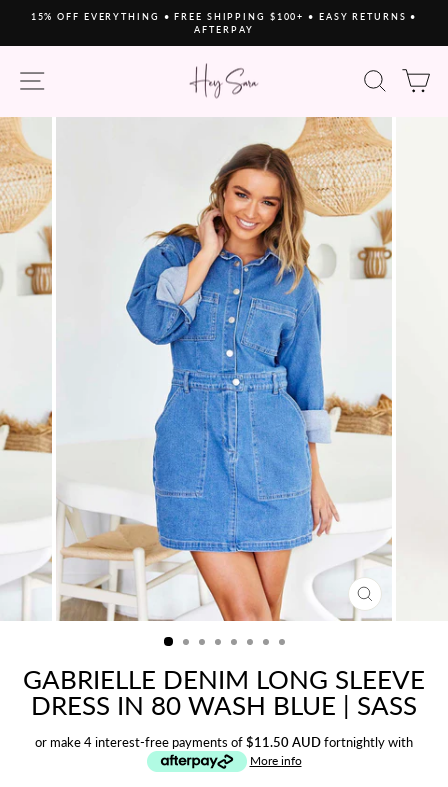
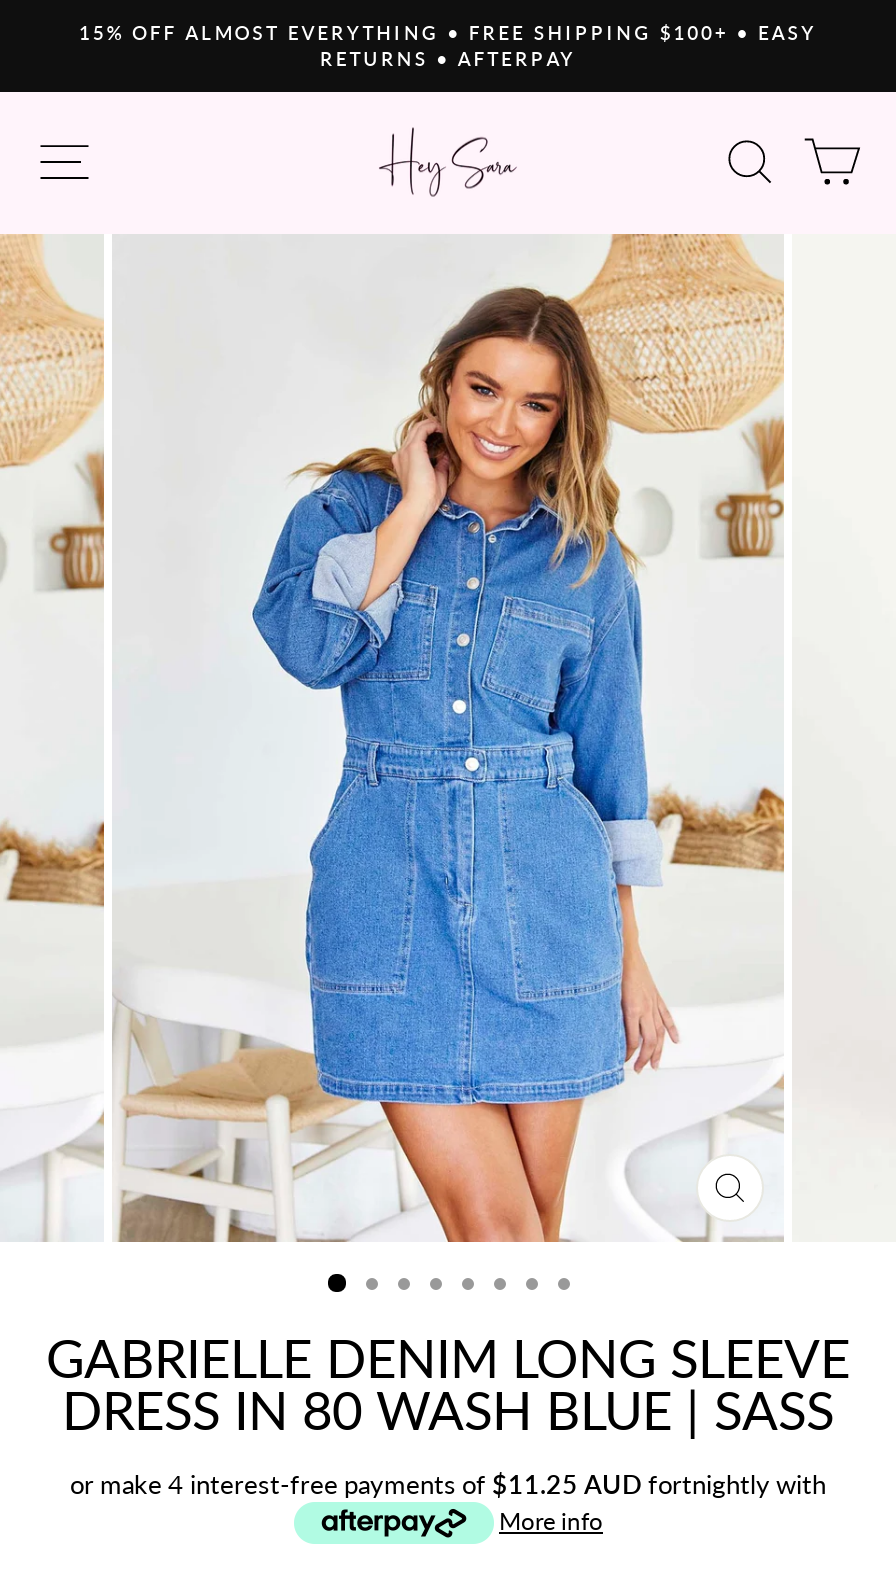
- 15% OFF EVERYTHING • FREE SHIPPING $100+ • EASY RETURNS •
- AFTERPAY
+ 15% OFF ALMOST EVERYTHING • FREE SHIPPING $100+ • EASY
+ RETURNS • AFTERPAY

- or make 4 interest-free payments of $11.50 AUD fortnightly with
+ or make 4 interest-free payments of $11.25 AUD fortnightly with
